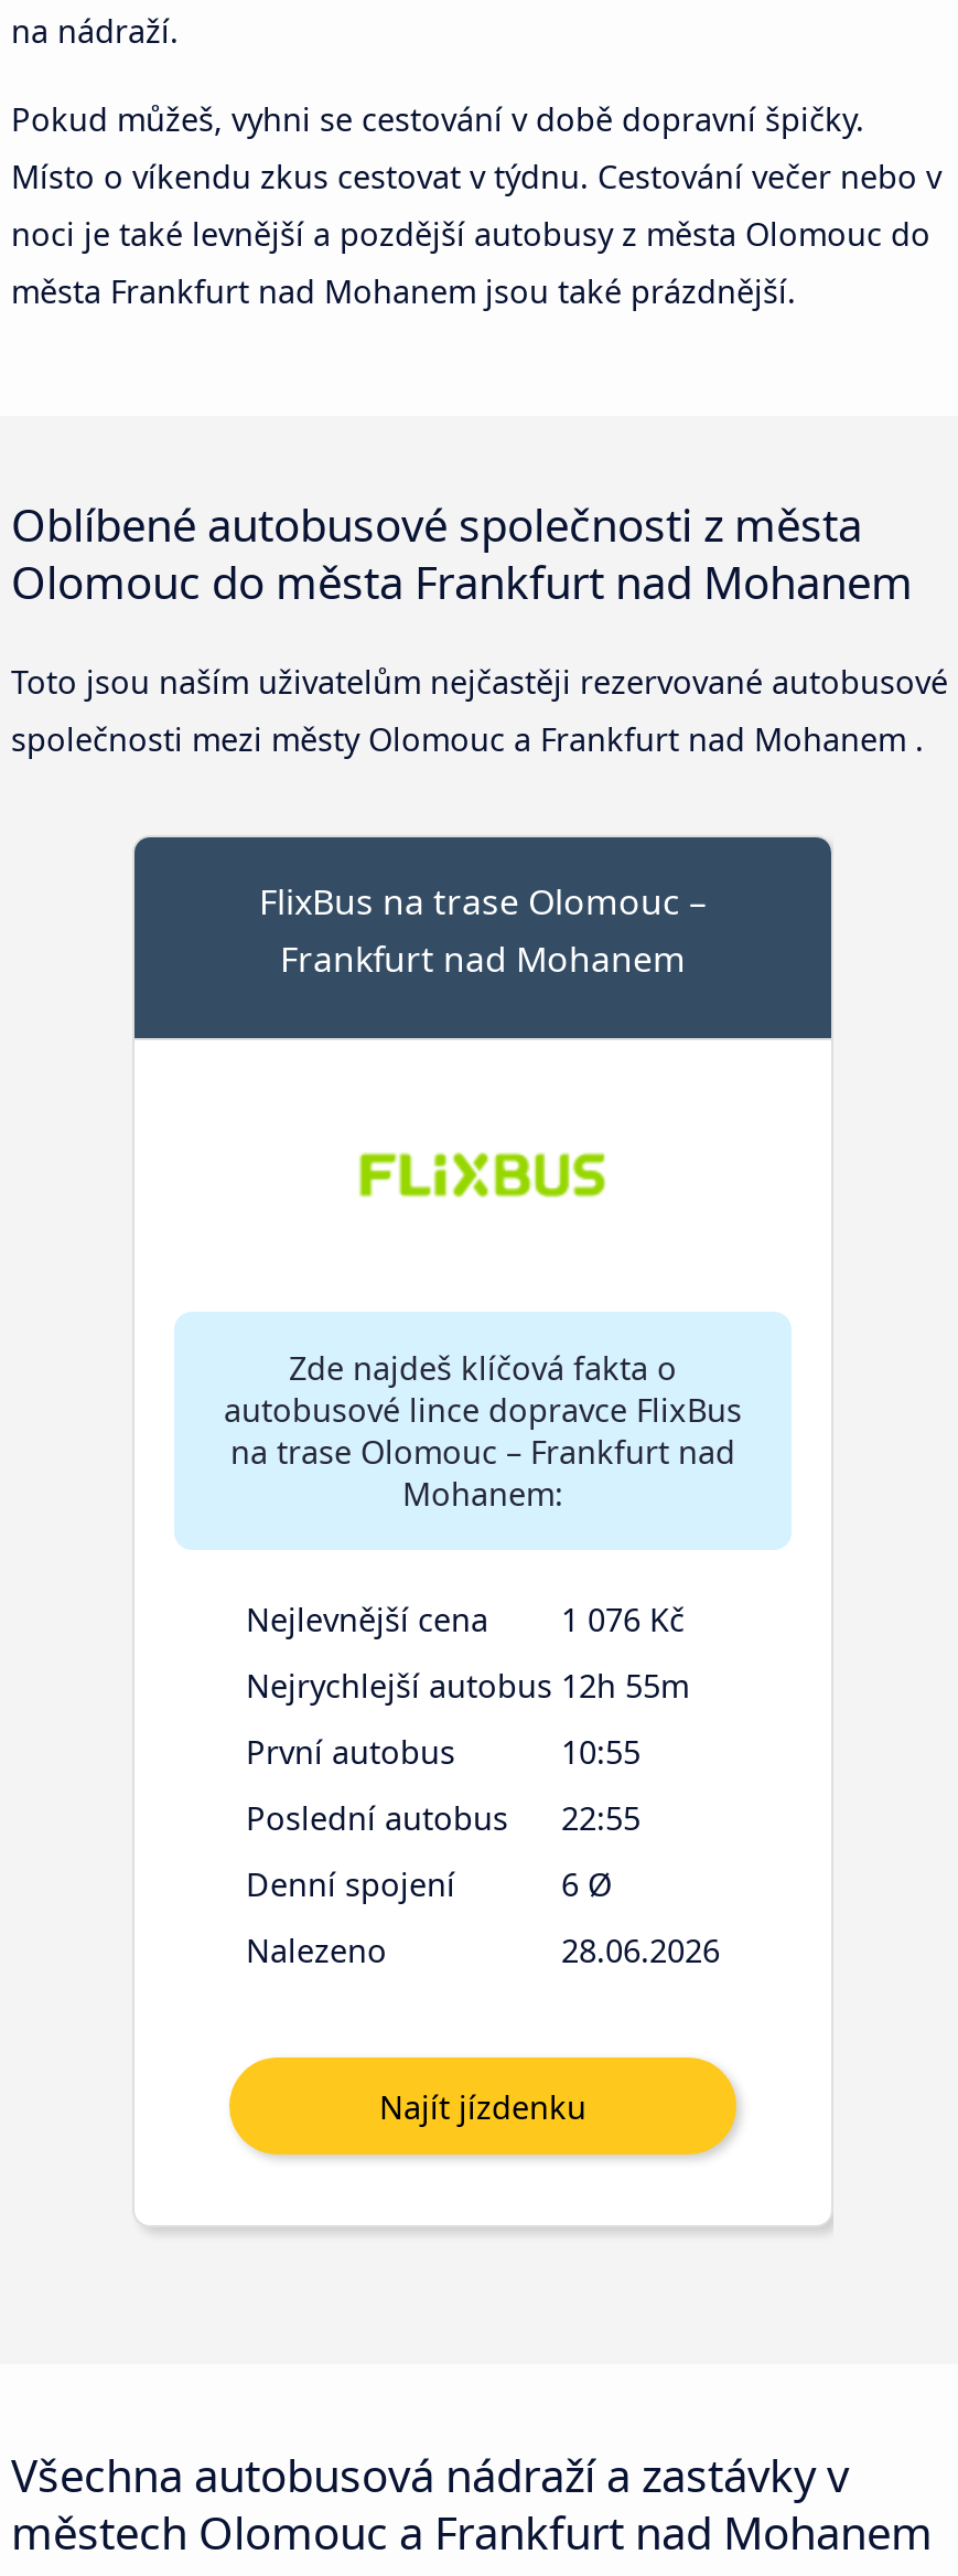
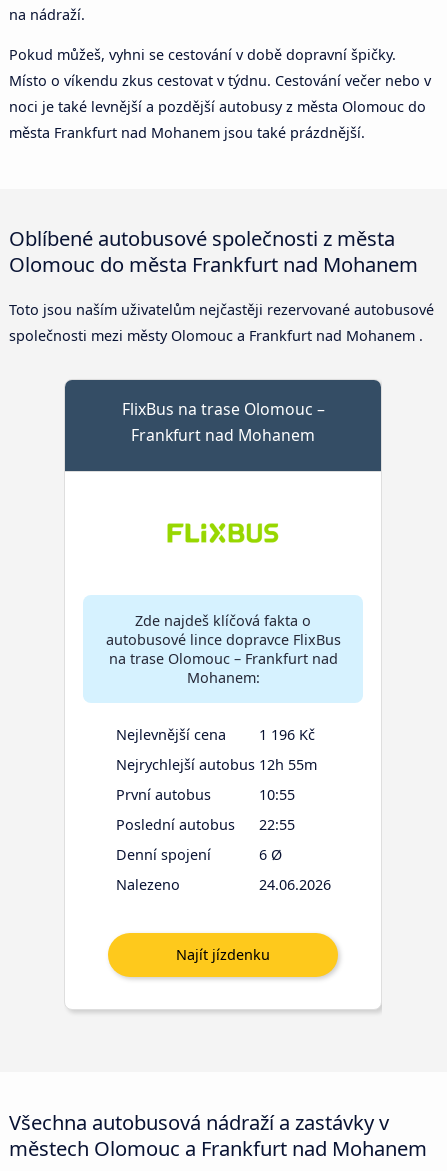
- Nejlevnější cena 1 076 Kč
+ Nejlevnější cena 1 196 Kč

- 28.06.2026
+ 24.06.2026
